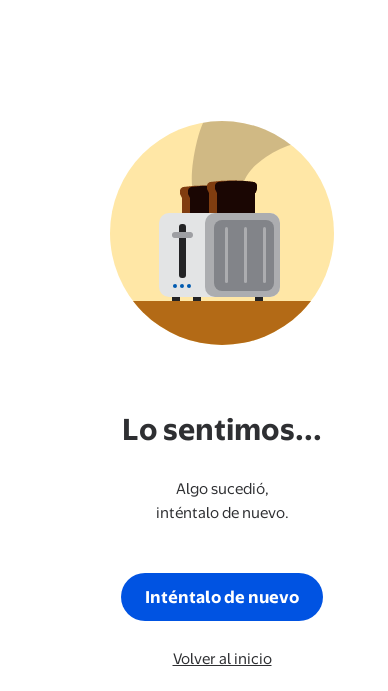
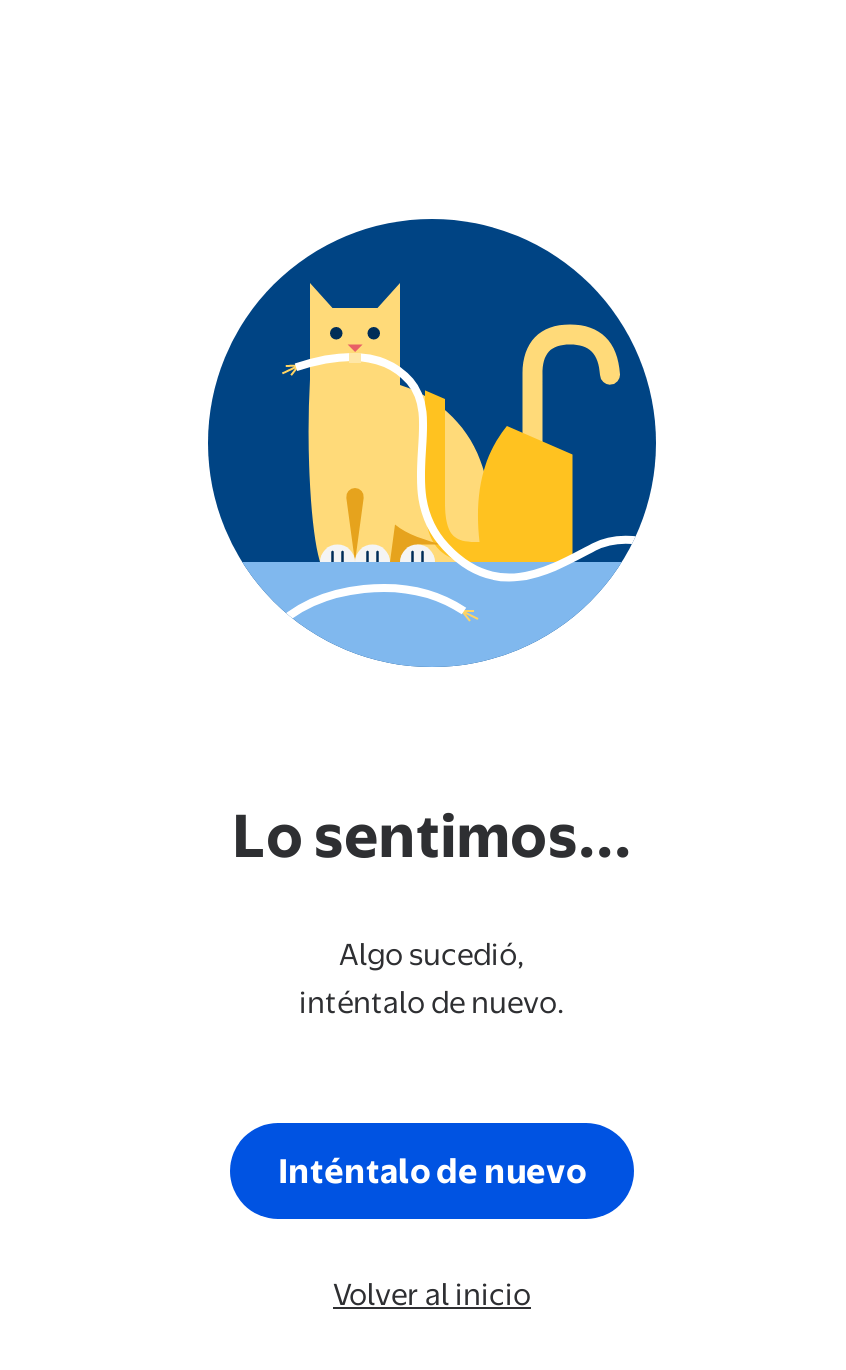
- [image]
+ [image]
